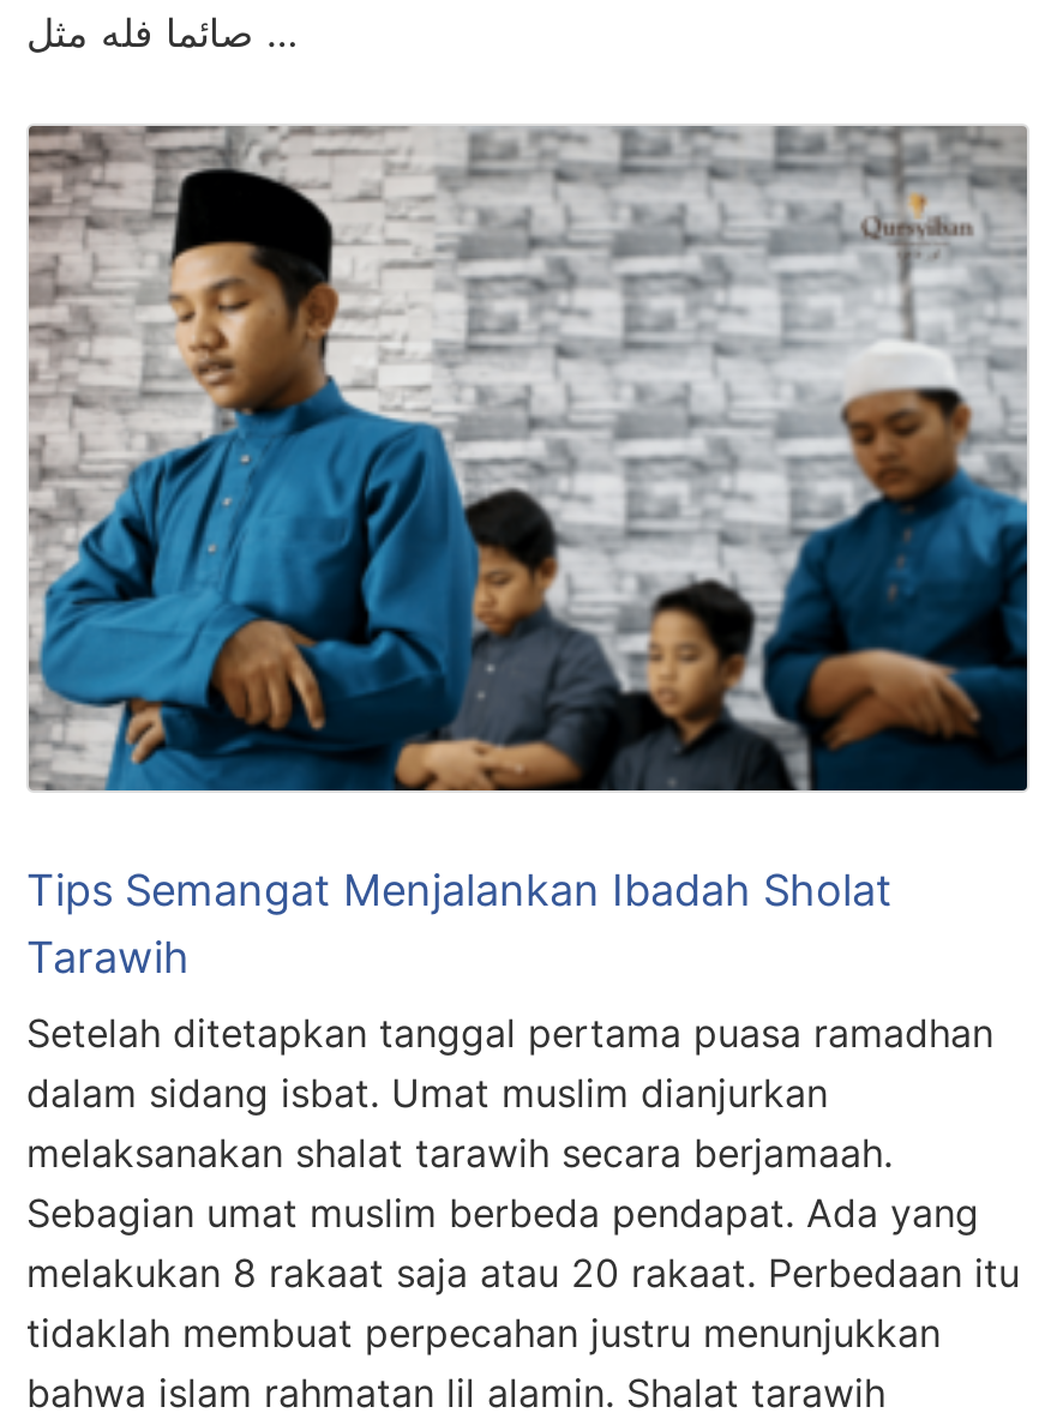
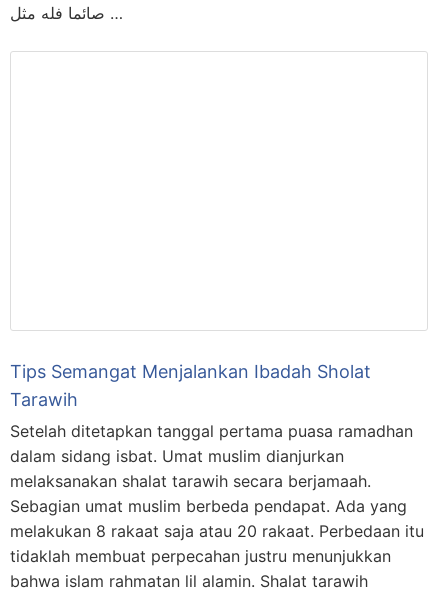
- [image]
